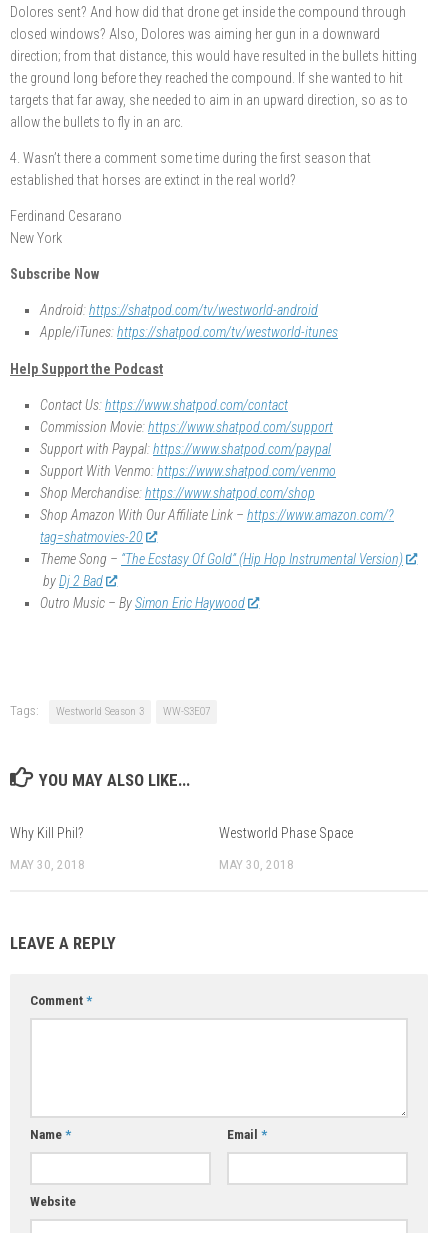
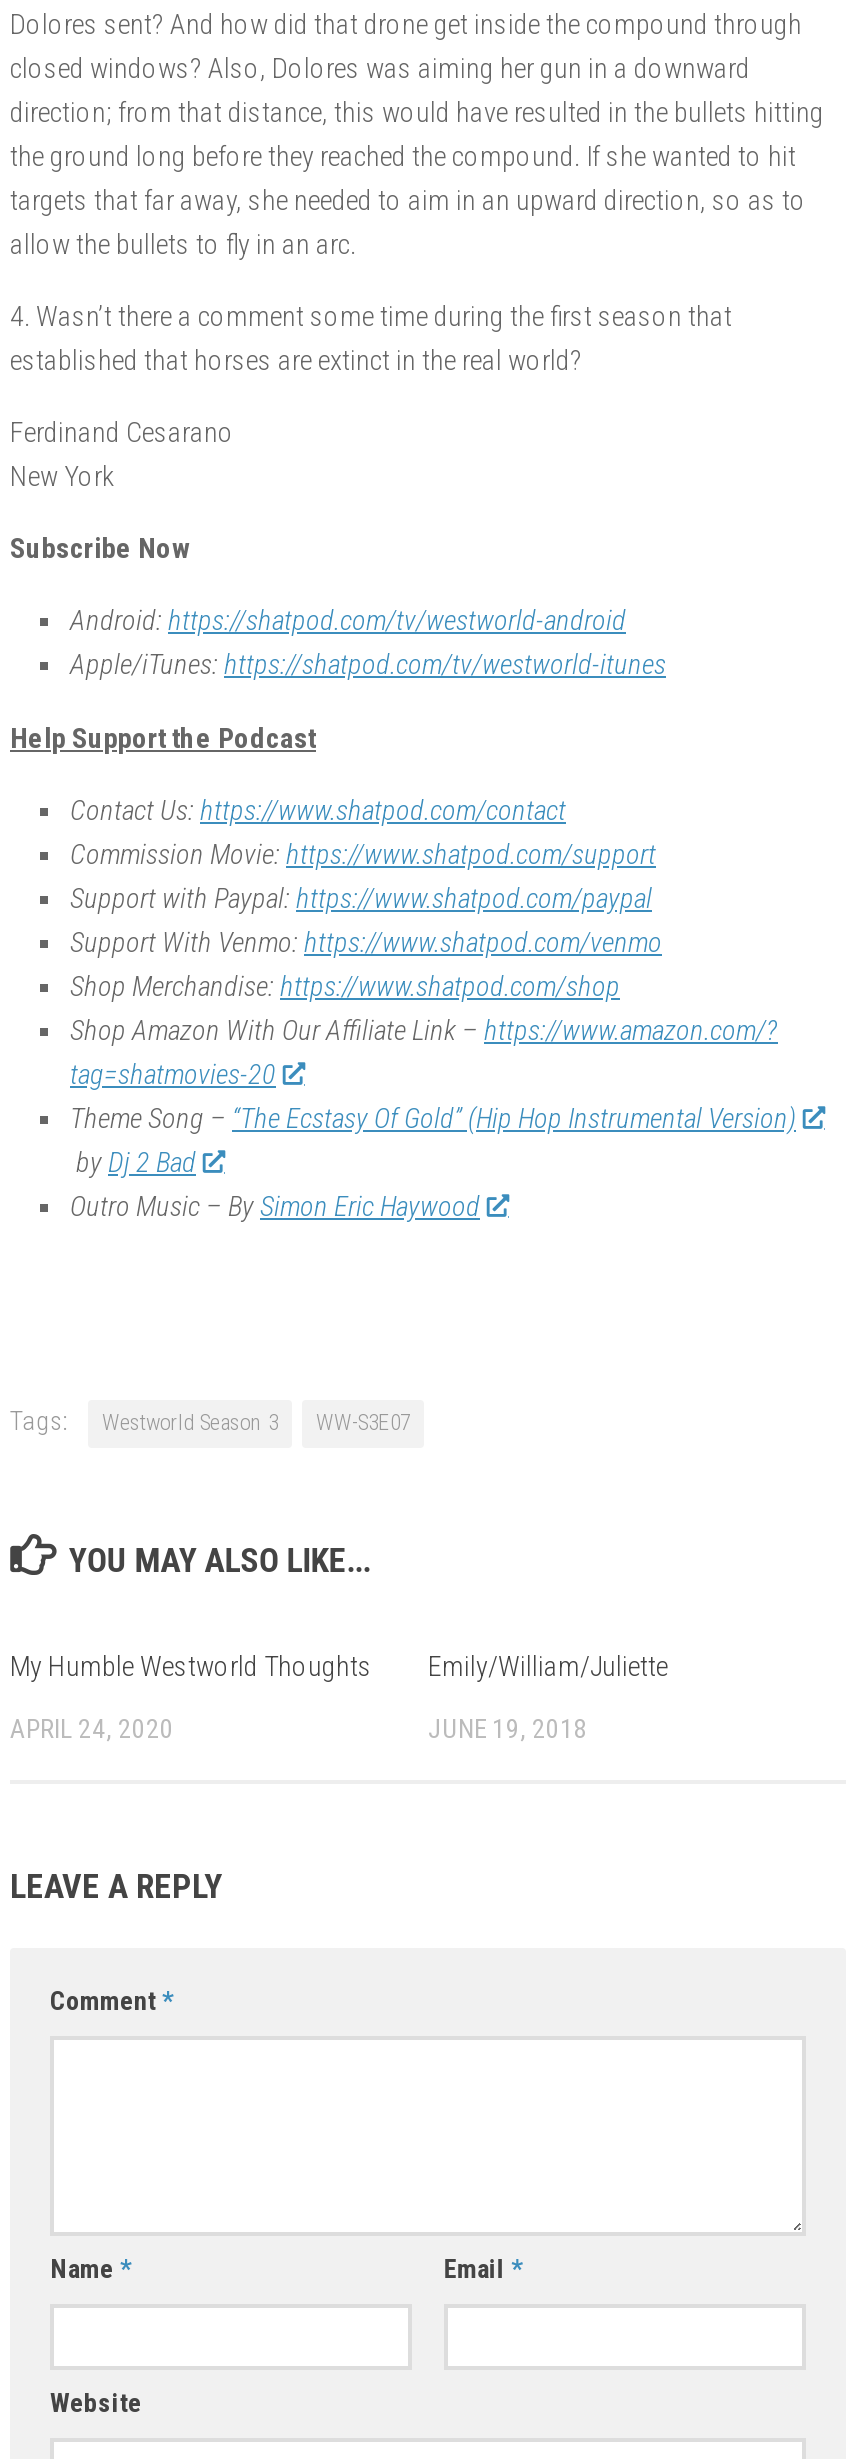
- Why Kill Phil?
+ My Humble Westworld Thoughts

- Westworld Phase Space
+ Emily/William/Juliette

- MAY 30, 2018
+ APRIL 24, 2020

- MAY 30, 2018
+ JUNE 19, 2018
